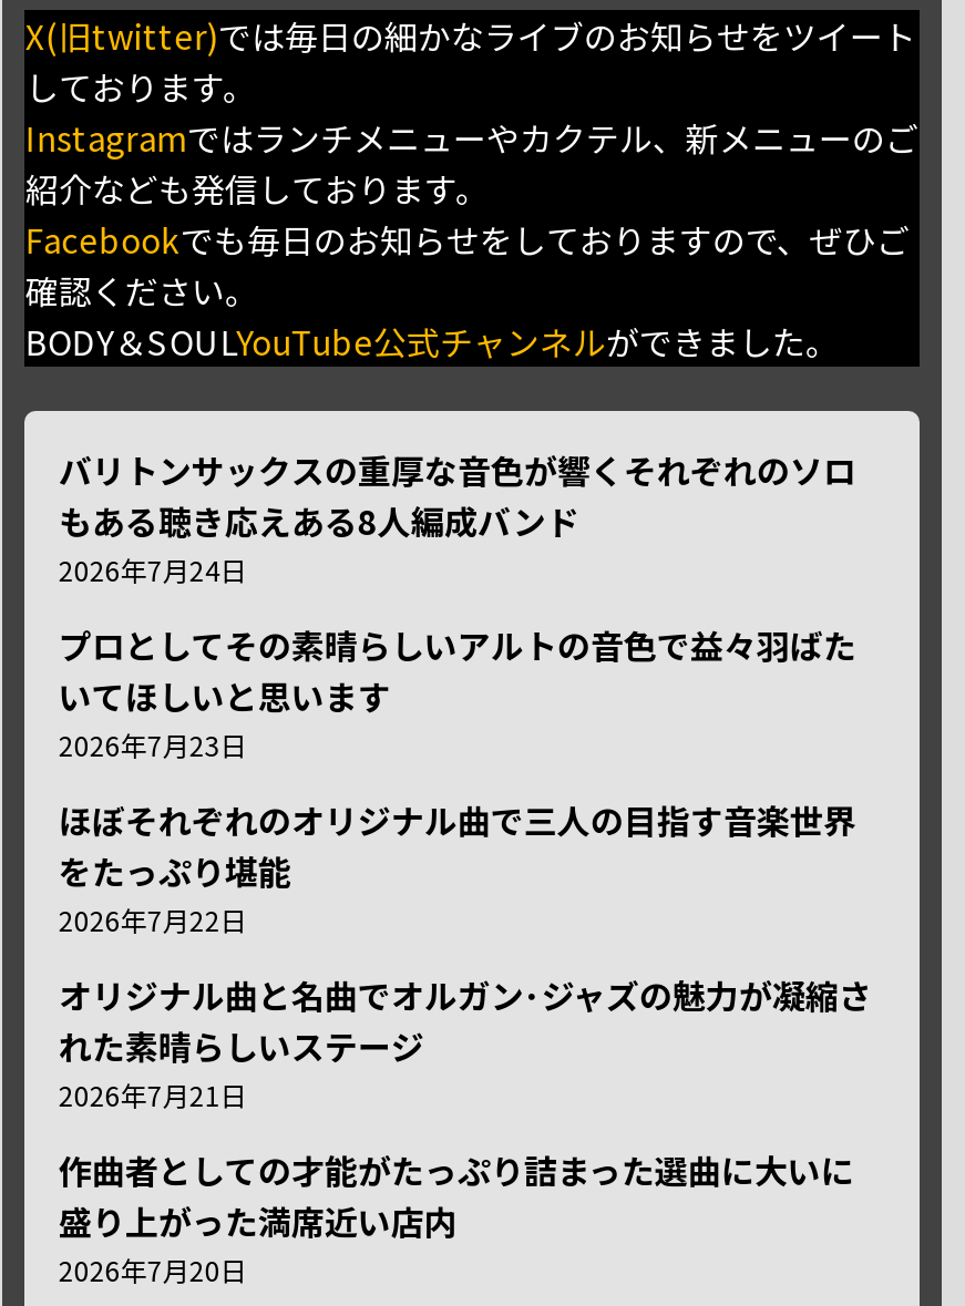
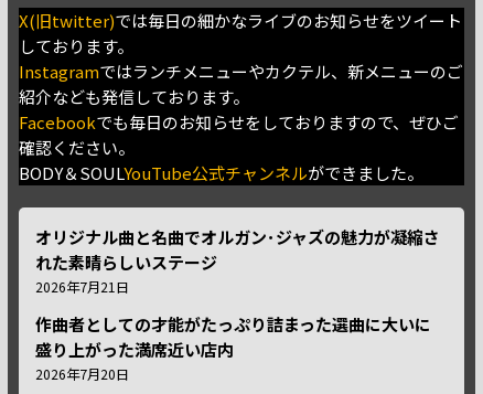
- バリトンサックスの重厚な音色が響くそれぞれのソロ
- もある聴き応えある8人編成バンド
- 2026年7月24日
- プロとしてその素晴らしいアルトの音色で益々羽ばた
- いてほしいと思います
- 2026年7月23日
- ほぼそれぞれのオリジナル曲で三人の目指す音楽世界
- をたっぷり堪能
- 2026年7月22日
